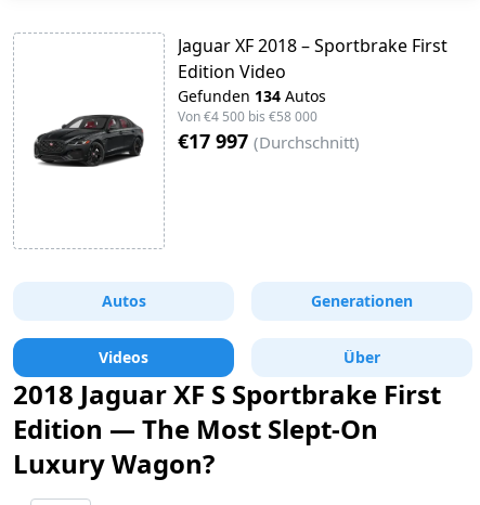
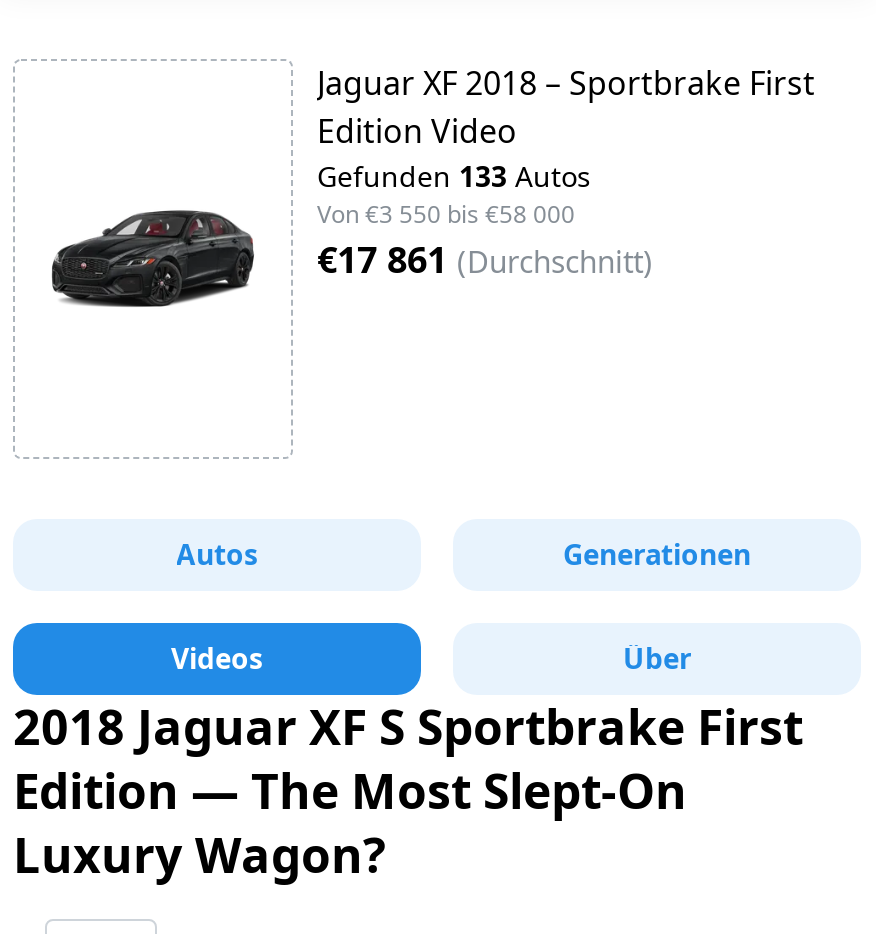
- Gefunden 134 Autos
+ Gefunden 133 Autos

- Von €4 500 bis €58 000
+ Von €3 550 bis €58 000

- €17 997 (Durchschnitt)
+ €17 861 (Durchschnitt)
